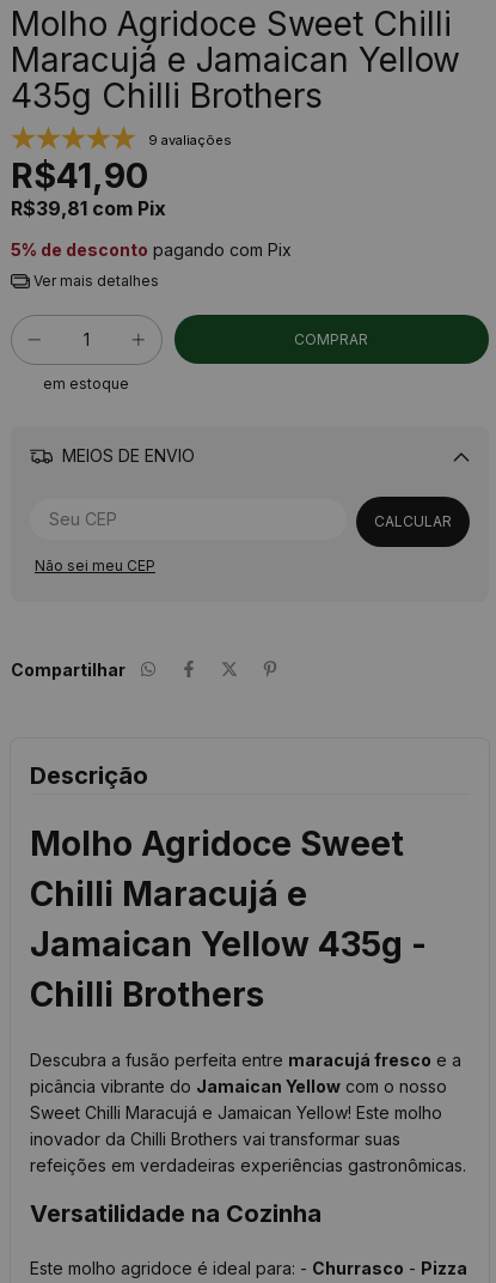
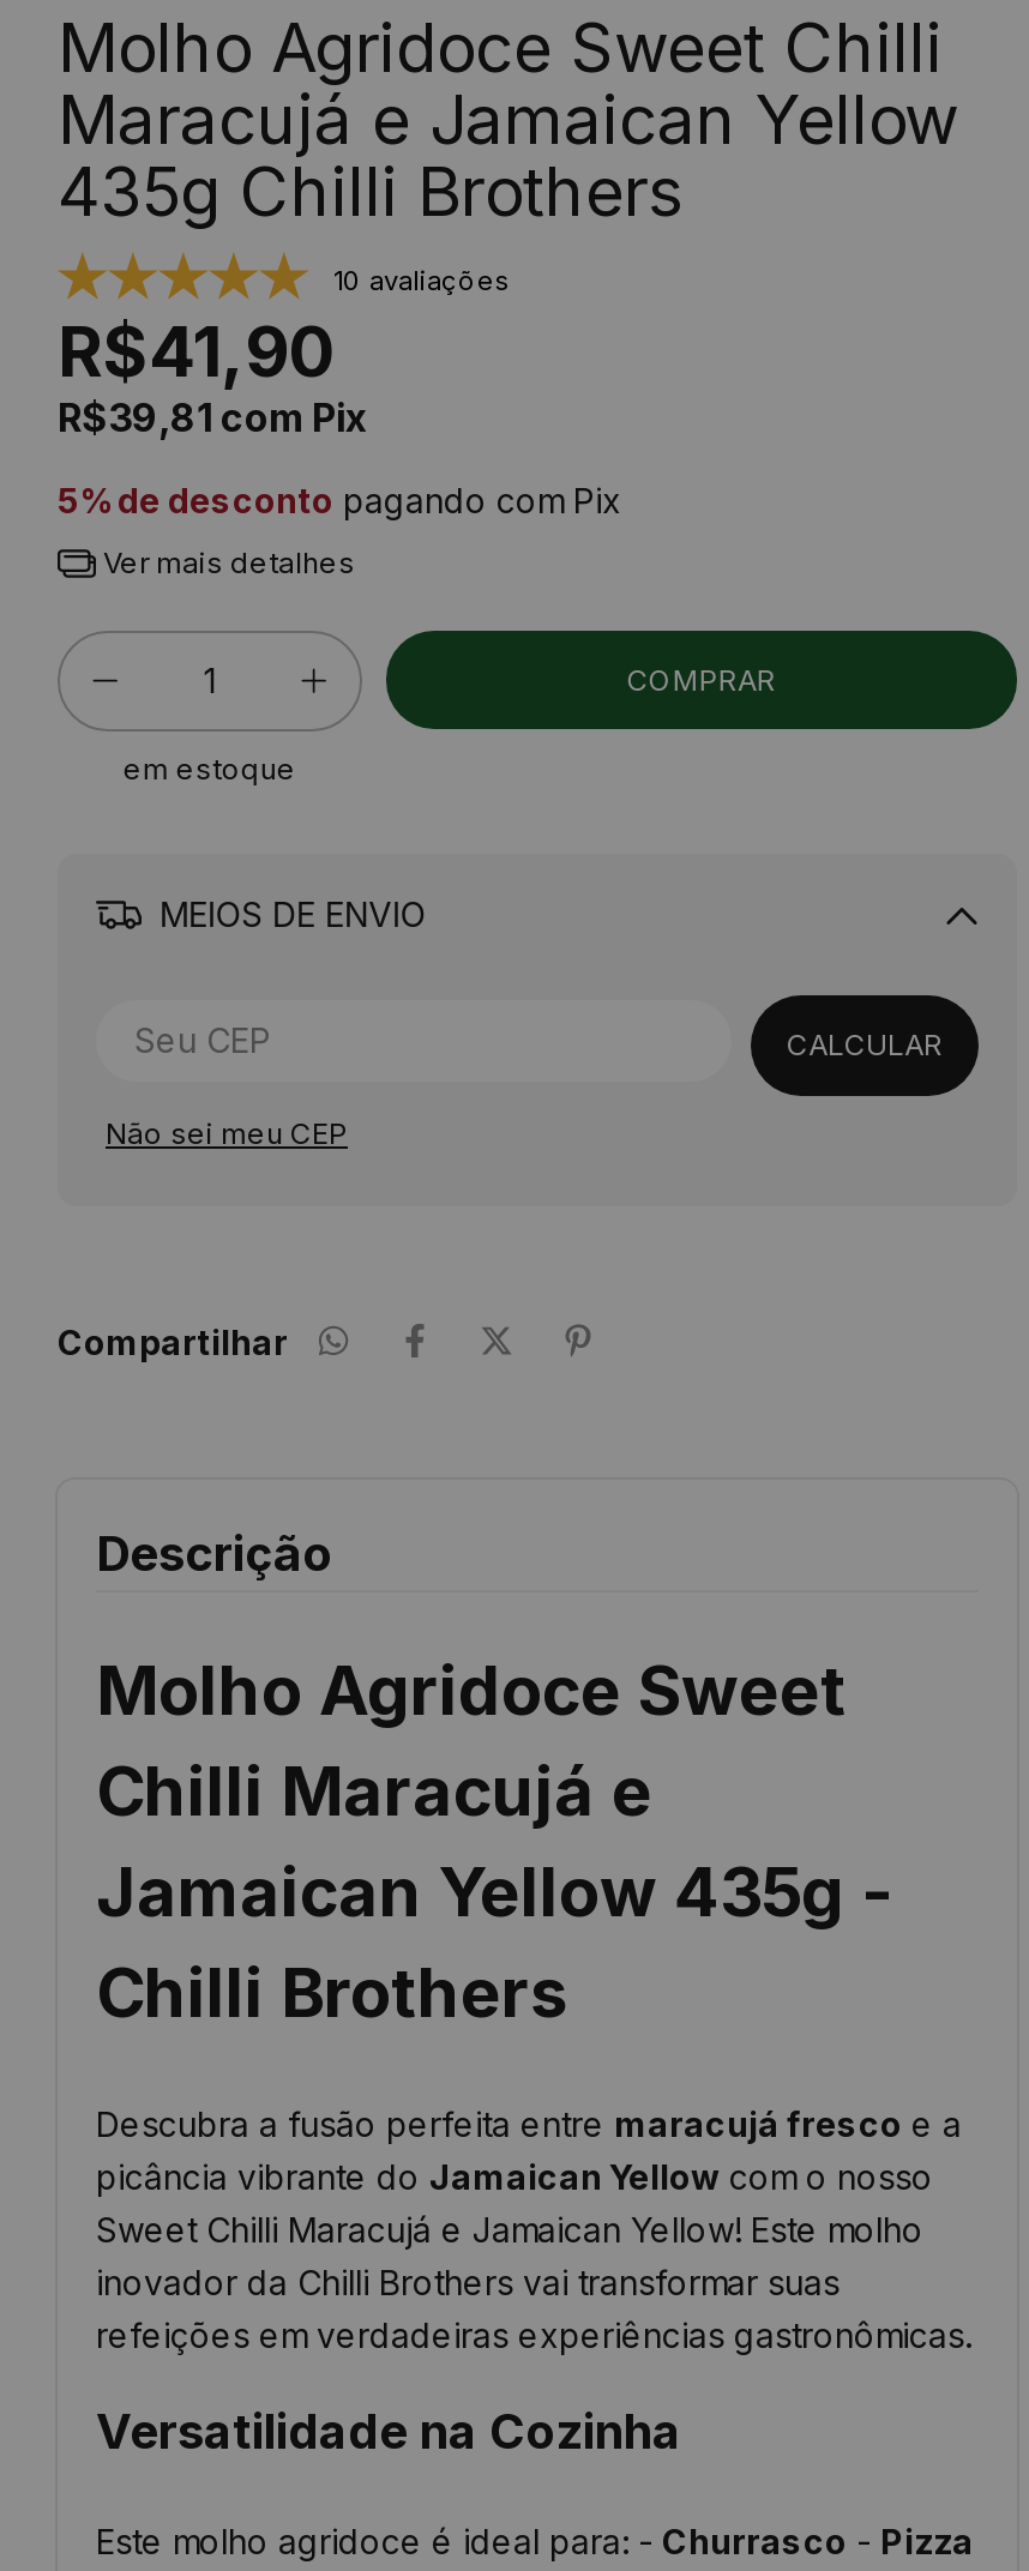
- 9 avaliações
+ 10 avaliações
